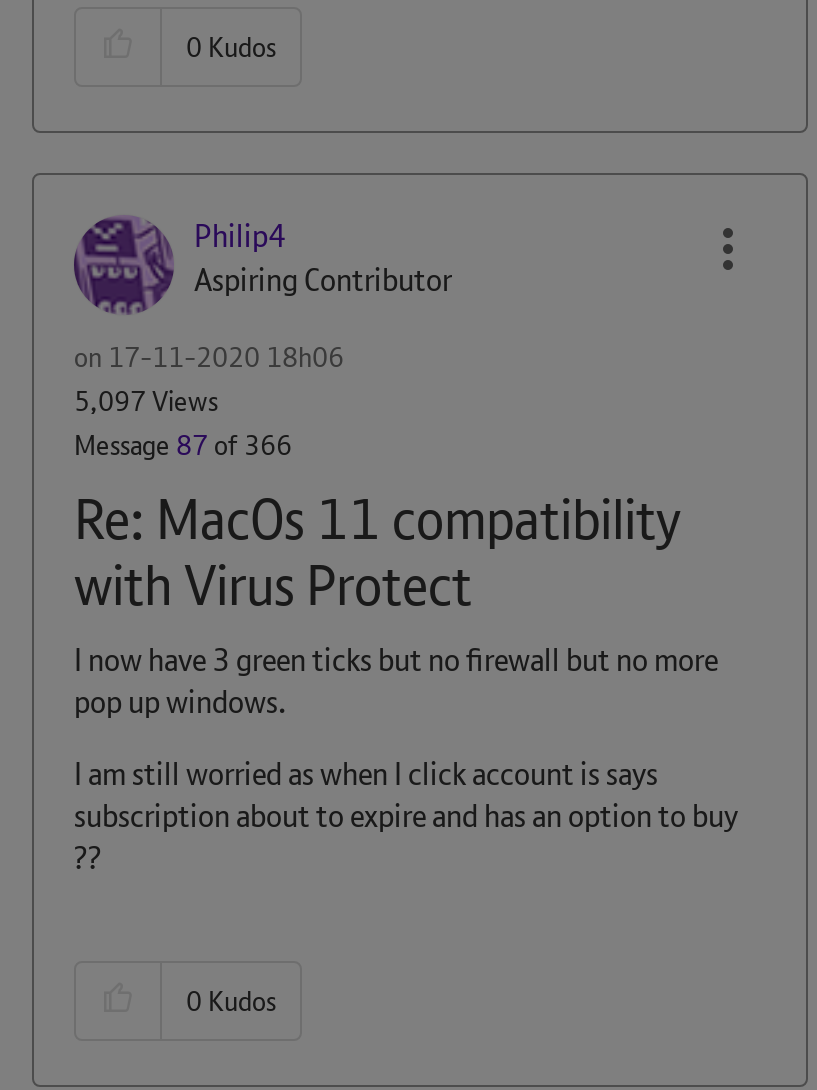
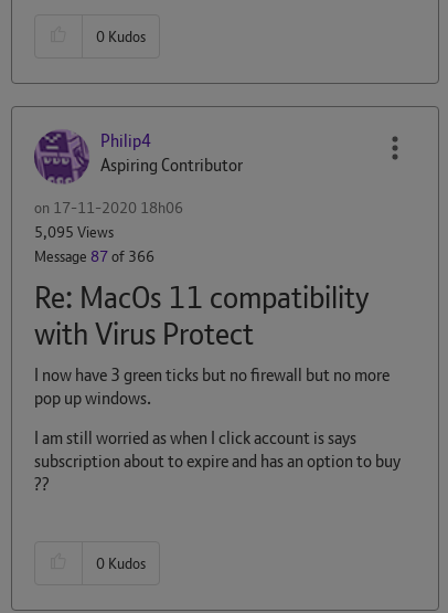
- 5,097 Views
+ 5,095 Views
